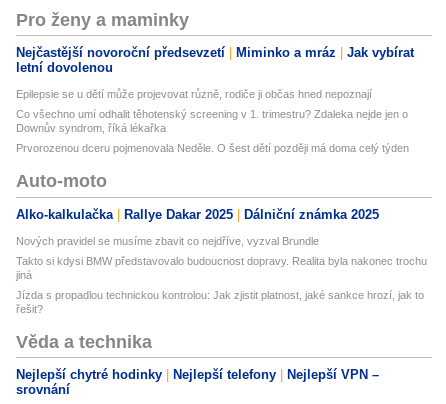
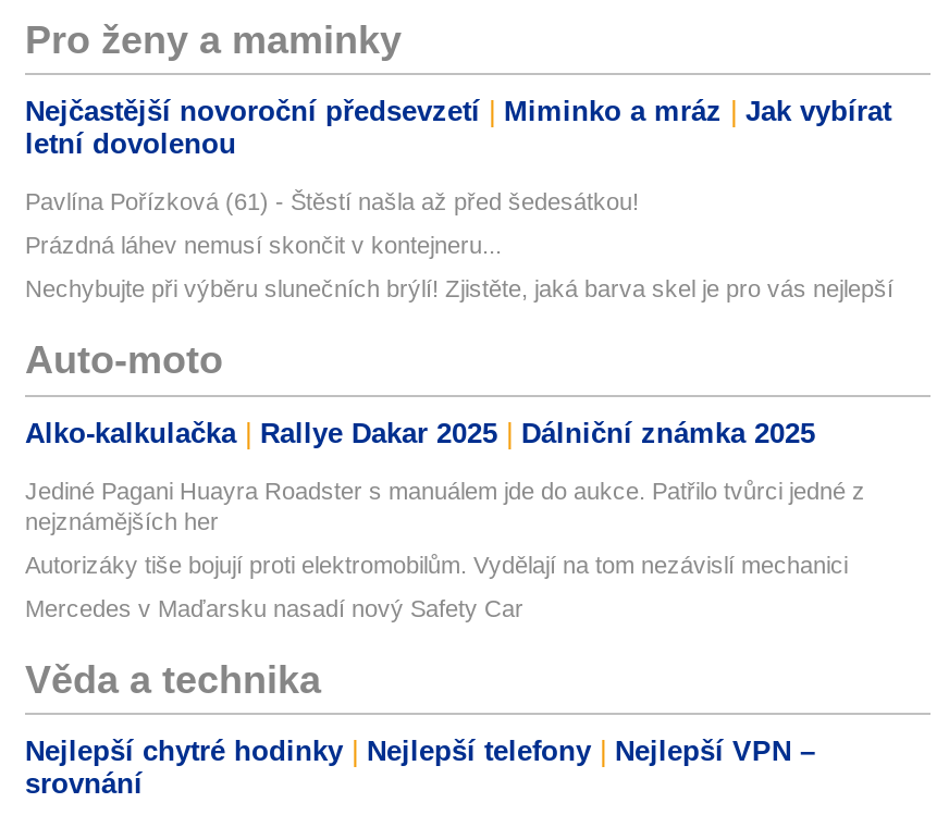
- Epilepsie se u dětí může projevovat různě, rodiče ji občas hned nepoznají
+ Pavlína Pořízková (61) - Štěstí našla až před šedesátkou!

- Co všechno umí odhalit těhotenský screening v 1. trimestru? Zdaleka nejde jen o
- Downův syndrom, říká lékařka
+ Prázdná láhev nemusí skončit v kontejneru...

- Prvorozenou dceru pojmenovala Neděle. O šest dětí později má doma celý týden
+ Nechybujte při výběru slunečních brýlí! Zjistěte, jaká barva skel je pro vás nejlepší

- Nových pravidel se musíme zbavit co nejdříve, vyzval Brundle
+ Jediné Pagani Huayra Roadster s manuálem jde do aukce. Patřilo tvůrci jedné z
+ nejznámějších her

- Takto si kdysi BMW představovalo budoucnost dopravy. Realita byla nakonec trochu
- jiná
+ Autorizáky tiše bojují proti elektromobilům. Vydělají na tom nezávislí mechanici

- Jízda s propadlou technickou kontrolou: Jak zjistit platnost, jaké sankce hrozí, jak to
- řešit?
+ Mercedes v Maďarsku nasadí nový Safety Car
